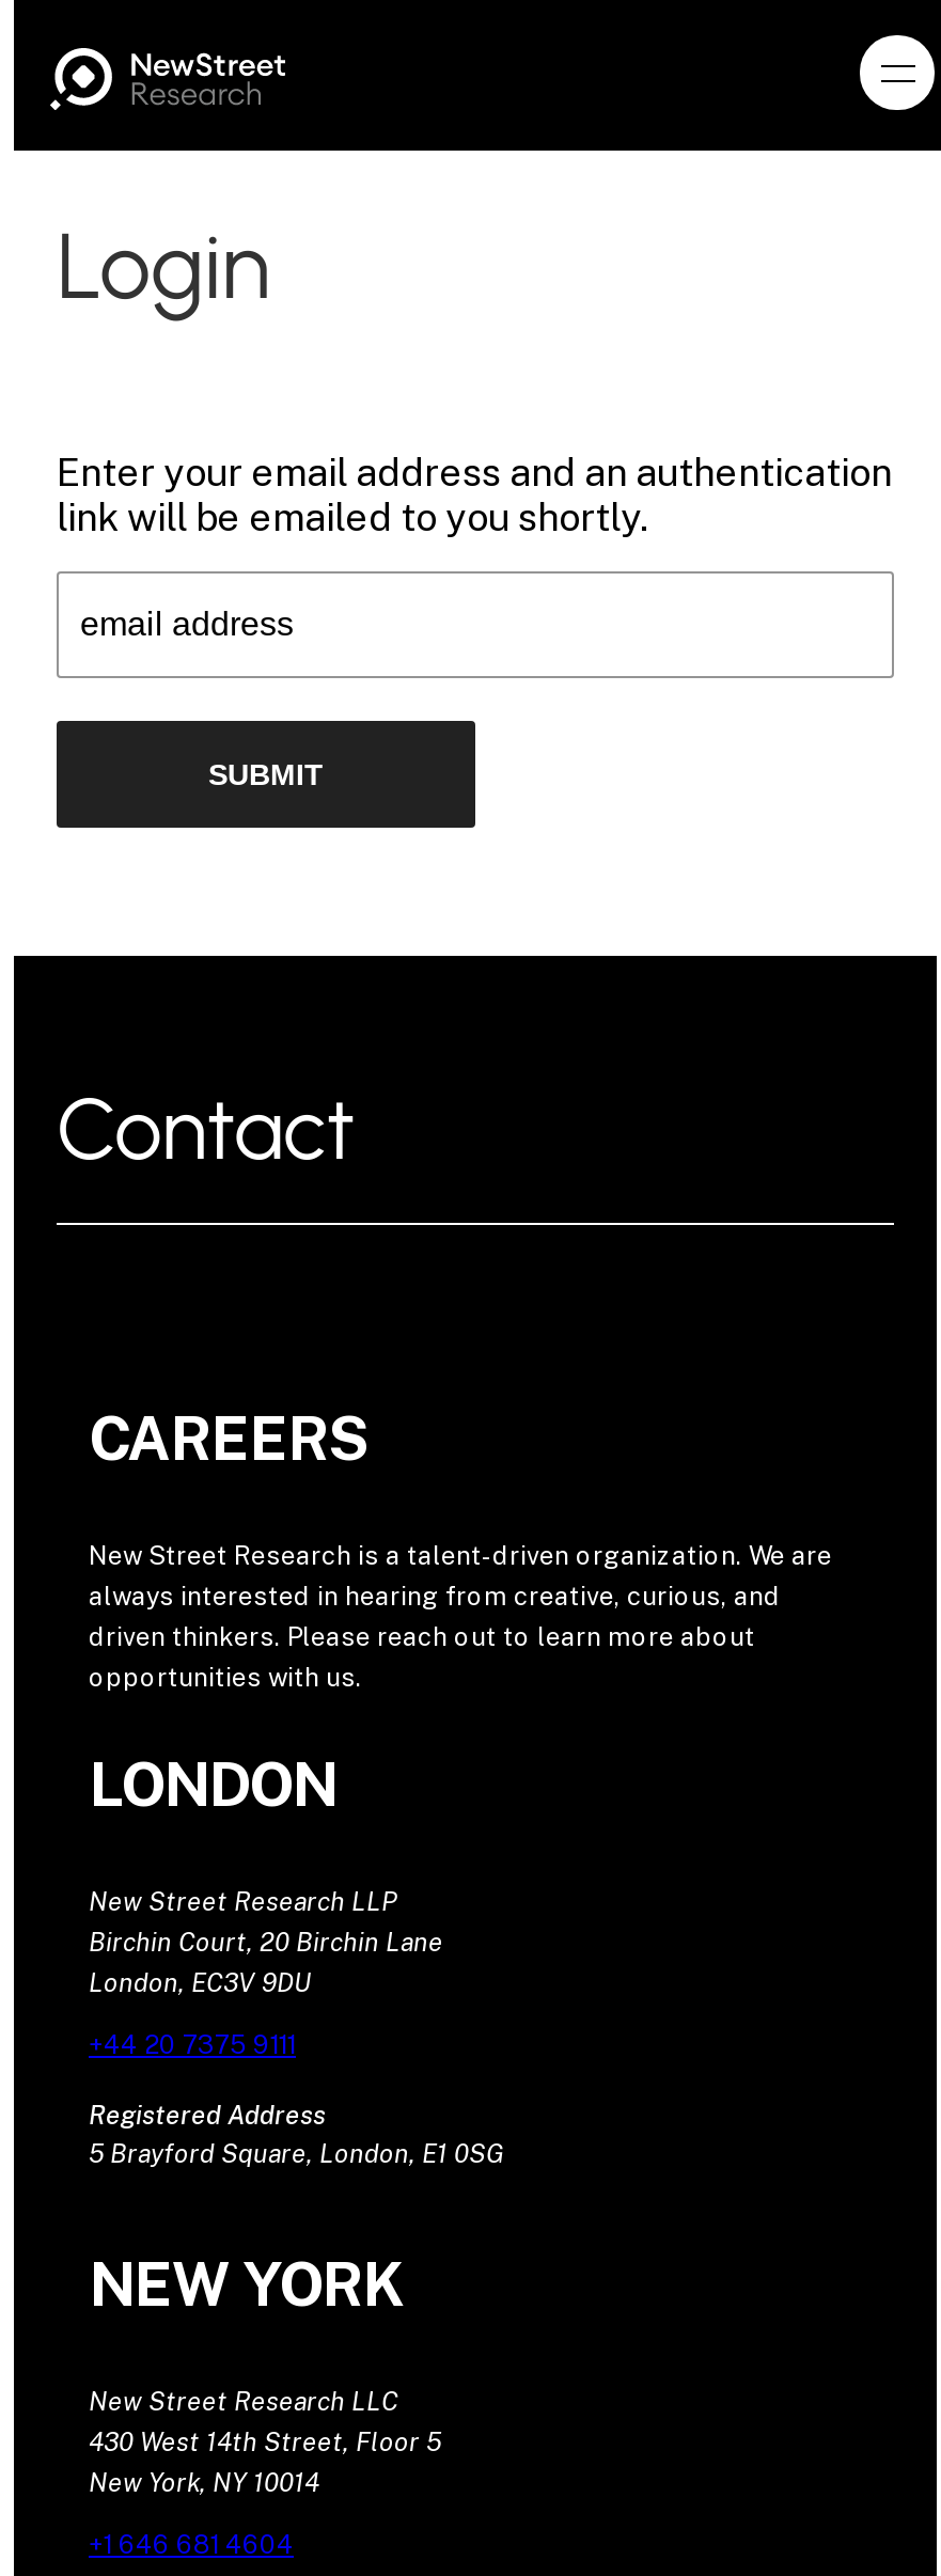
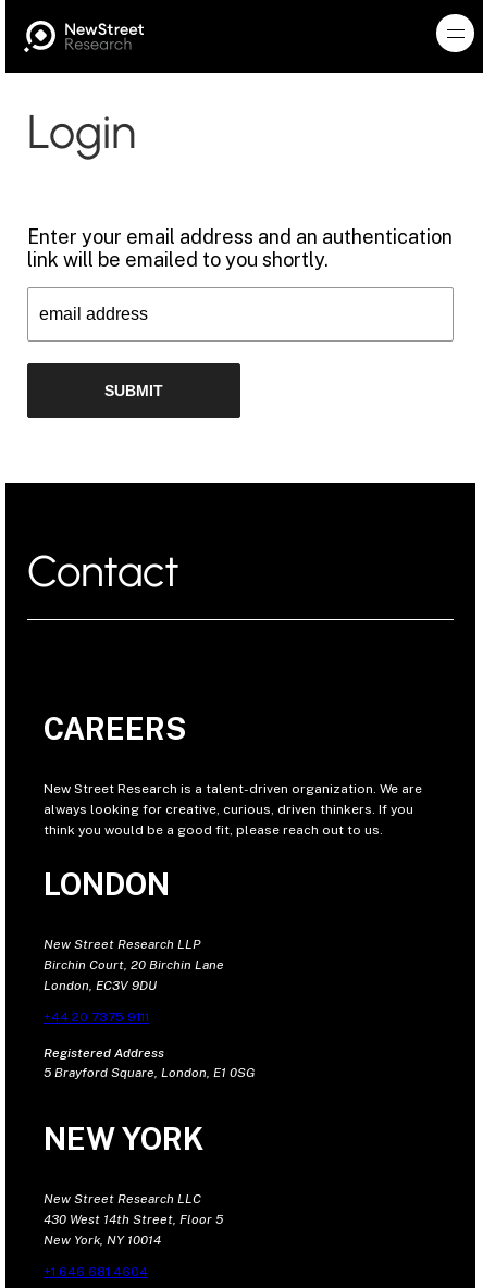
- always interested in hearing from creative, curious, and
- driven thinkers. Please reach out to learn more about
- opportunities with us.
+ always looking for creative, curious, driven thinkers. If you
+ think you would be a good fit, please reach out to us.
